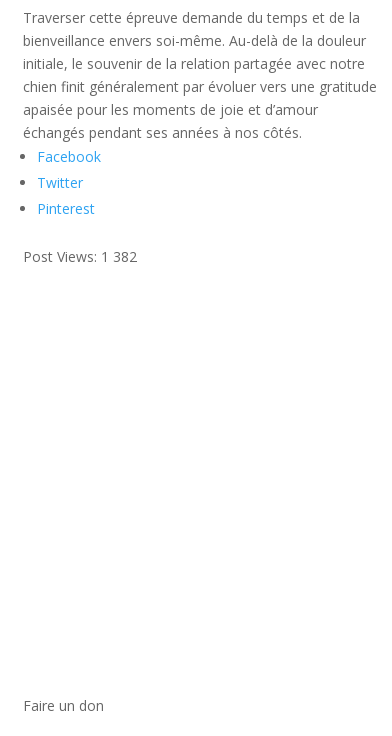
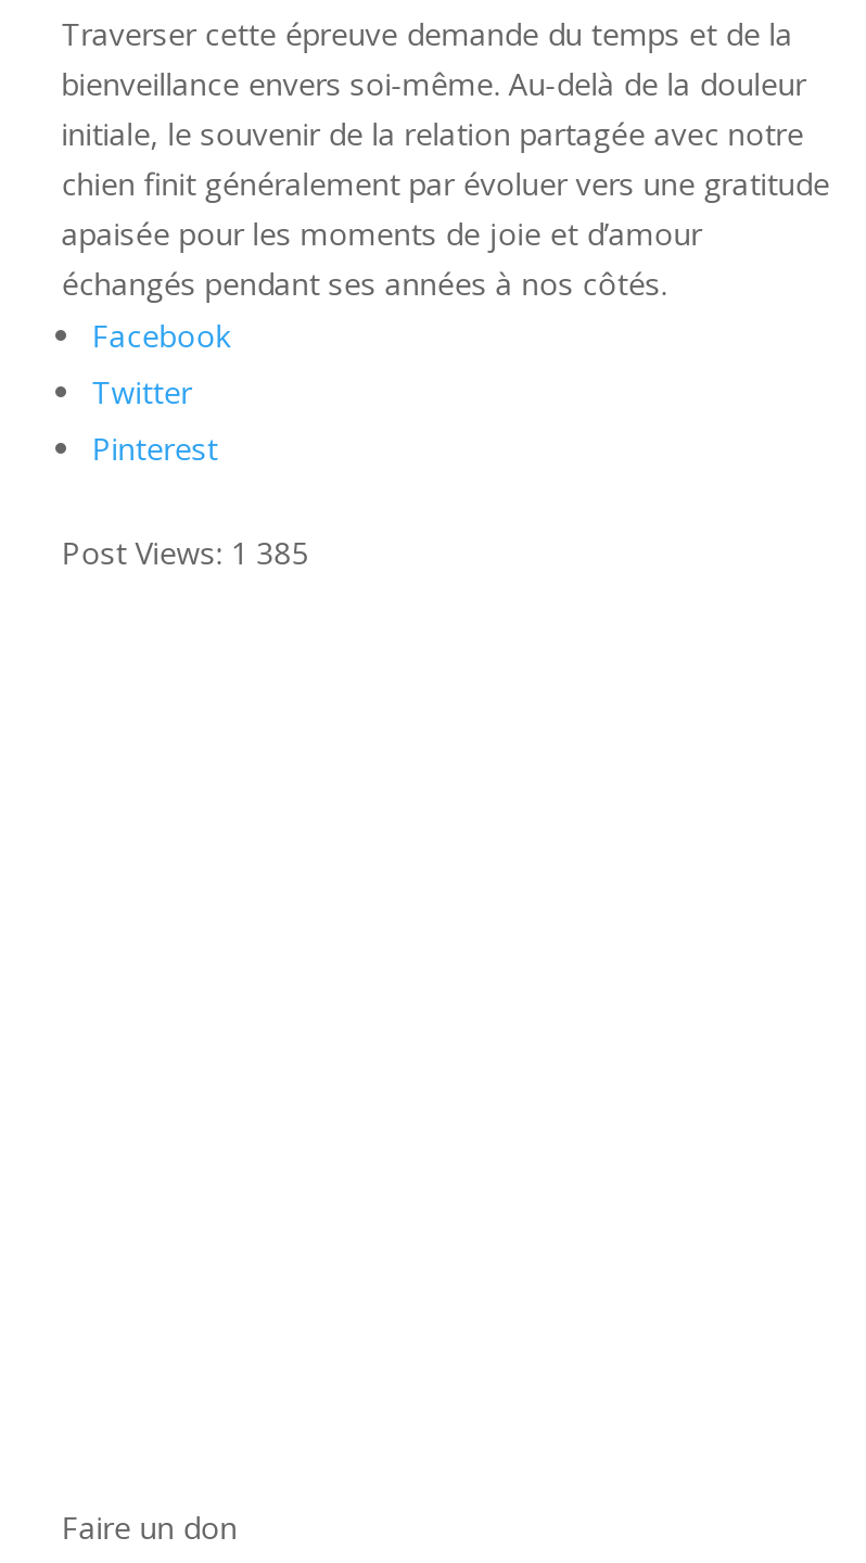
- Post Views: 1 382
+ Post Views: 1 385
